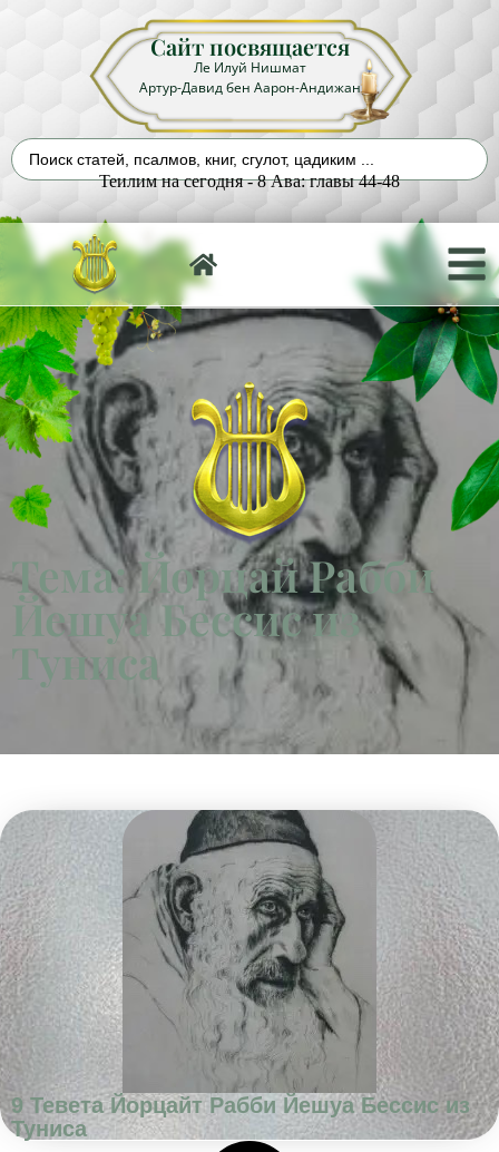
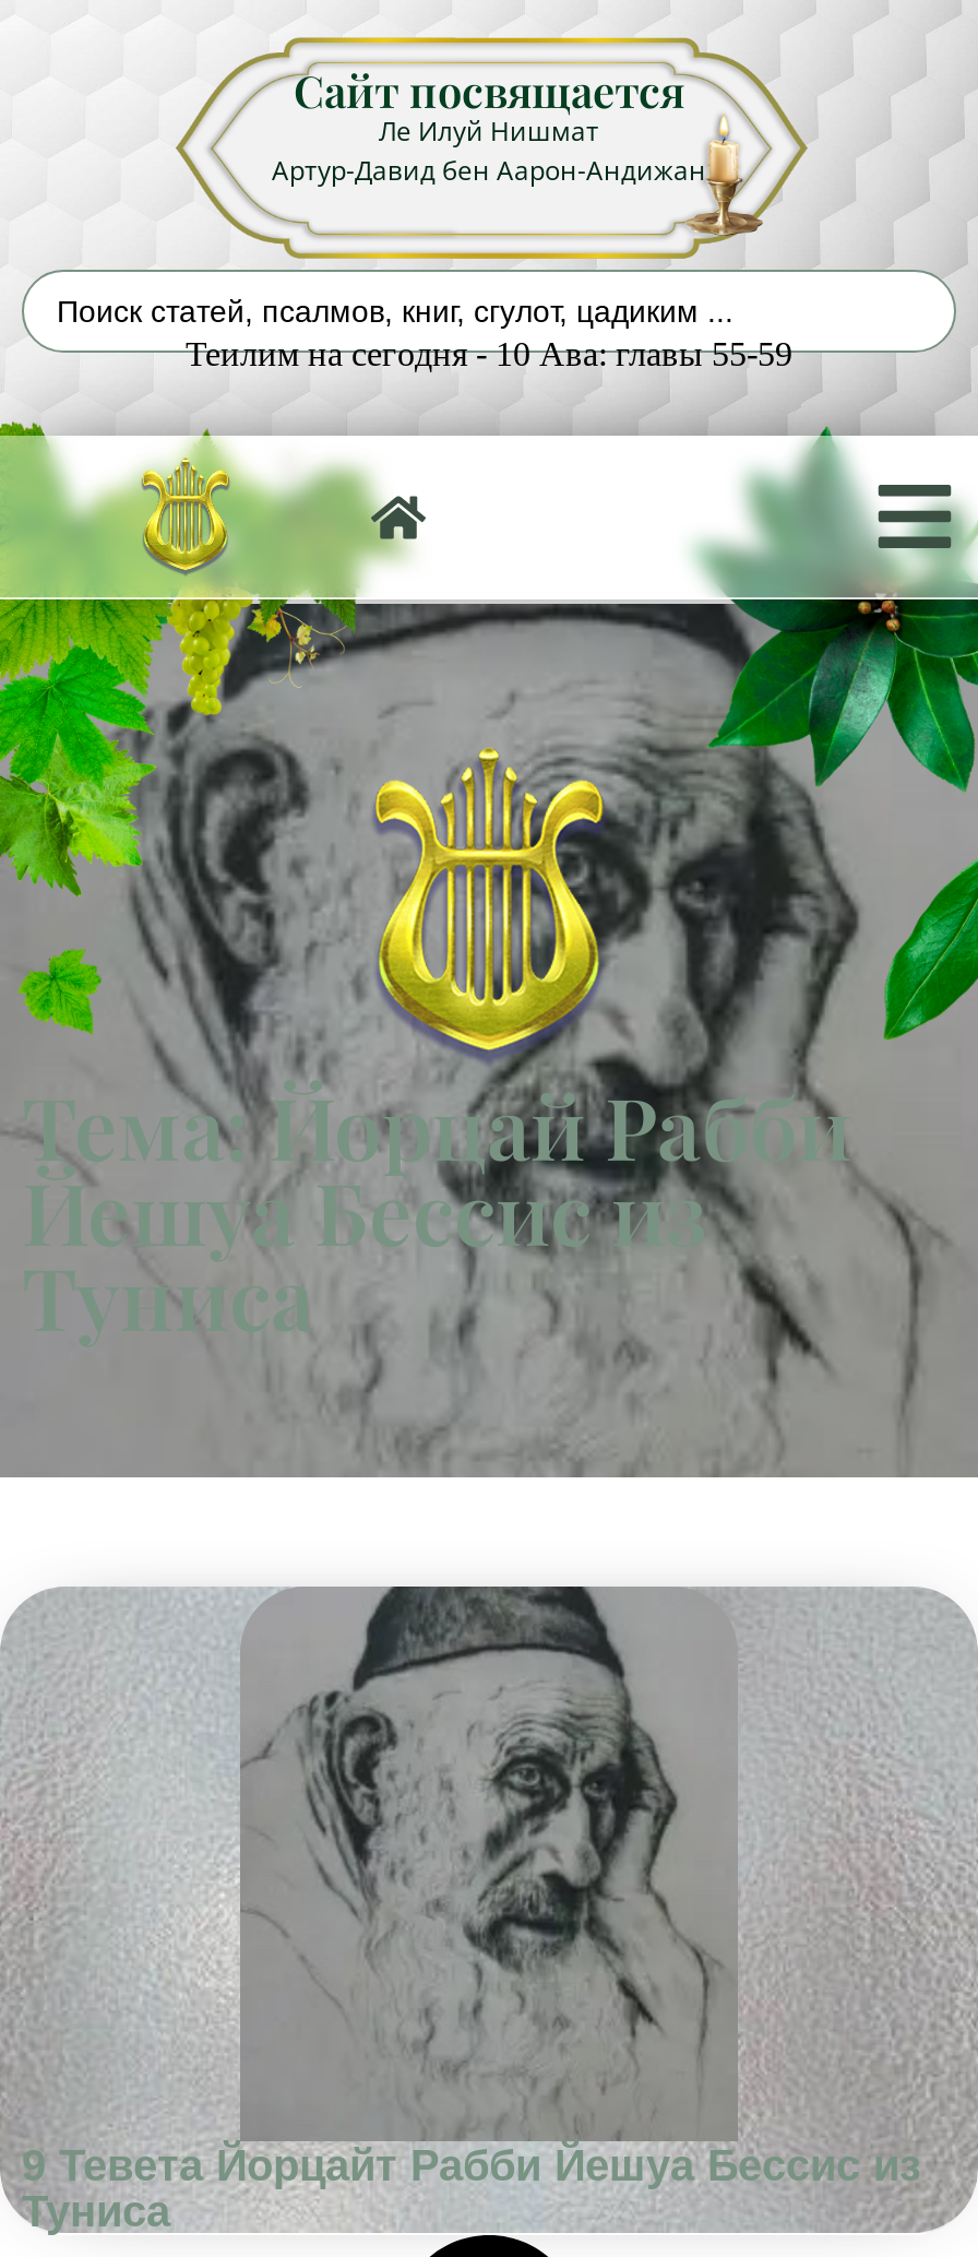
- Теилим на сегодня - 8 Ава: главы 44-48
+ Теилим на сегодня - 10 Ава: главы 55-59
